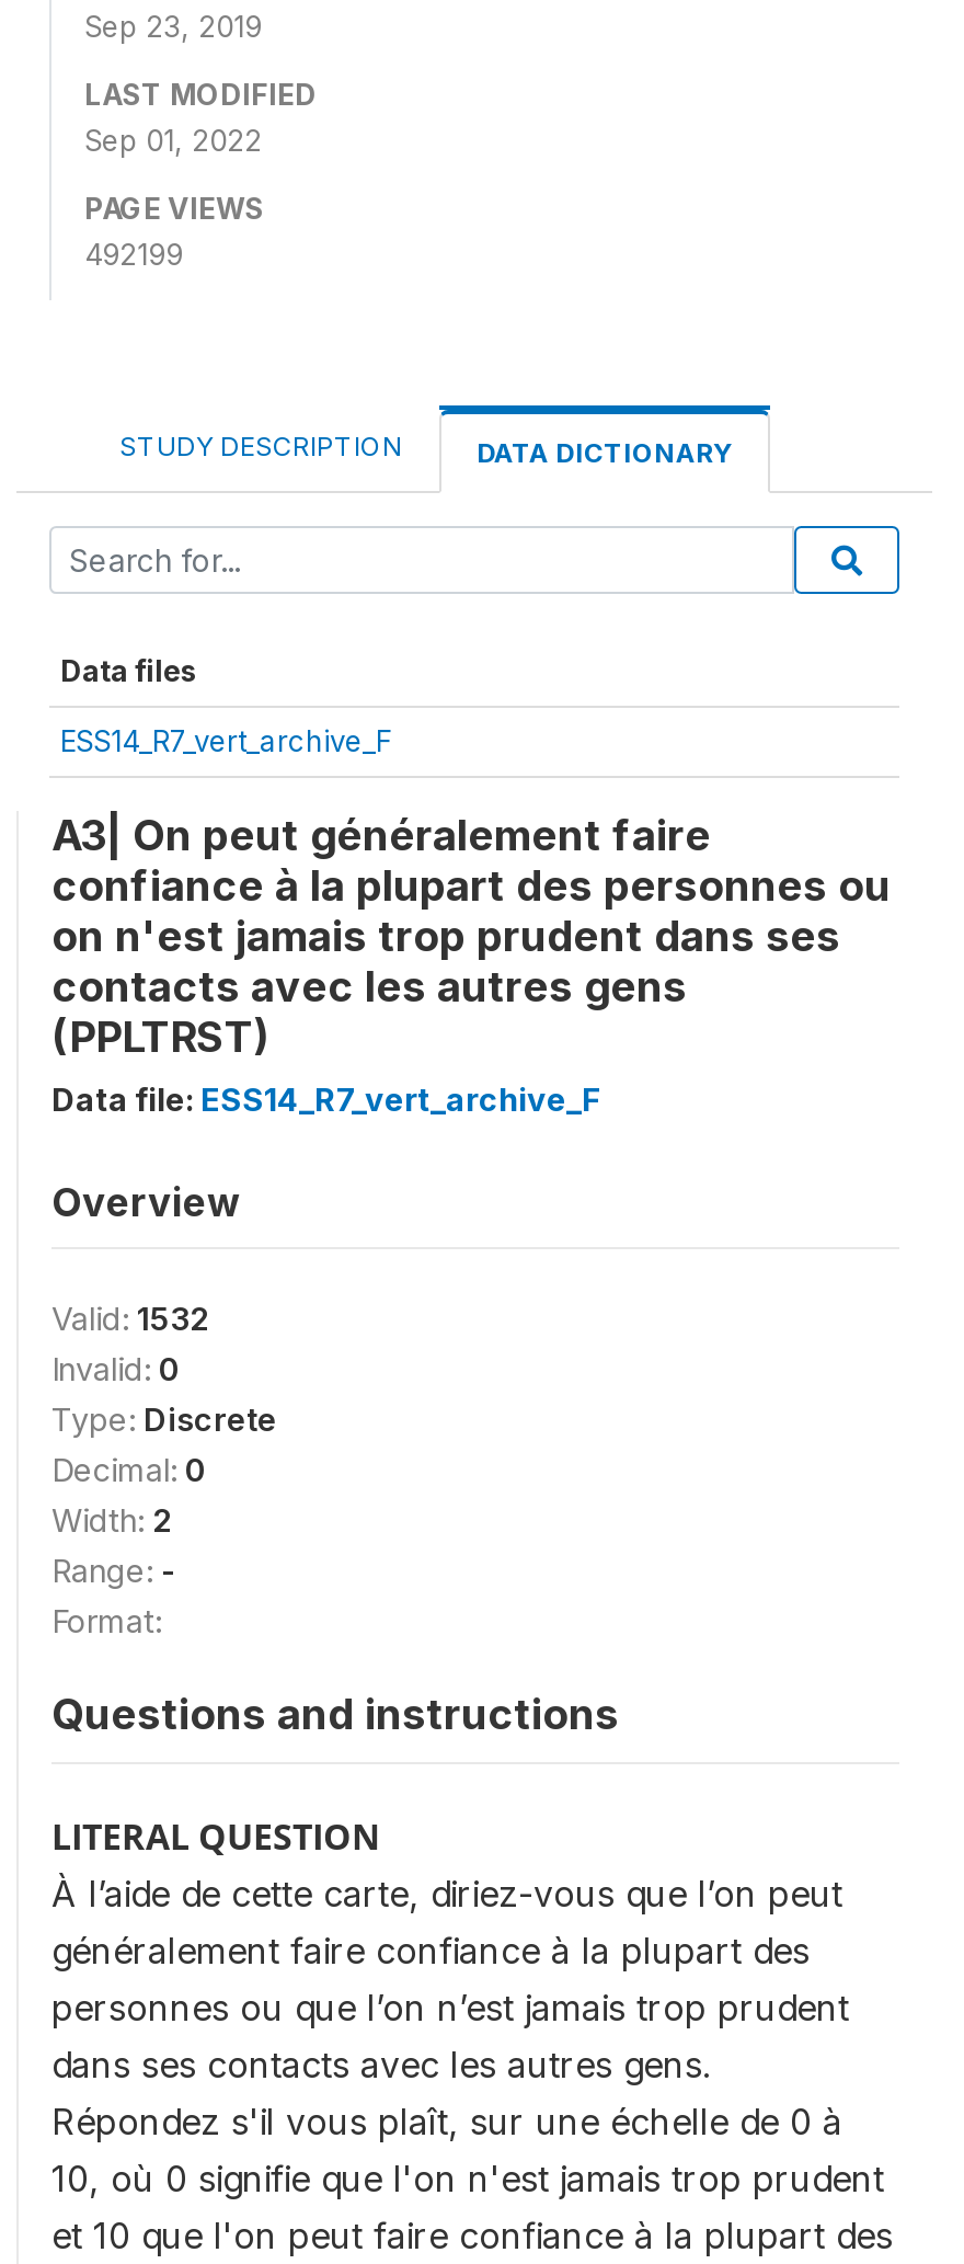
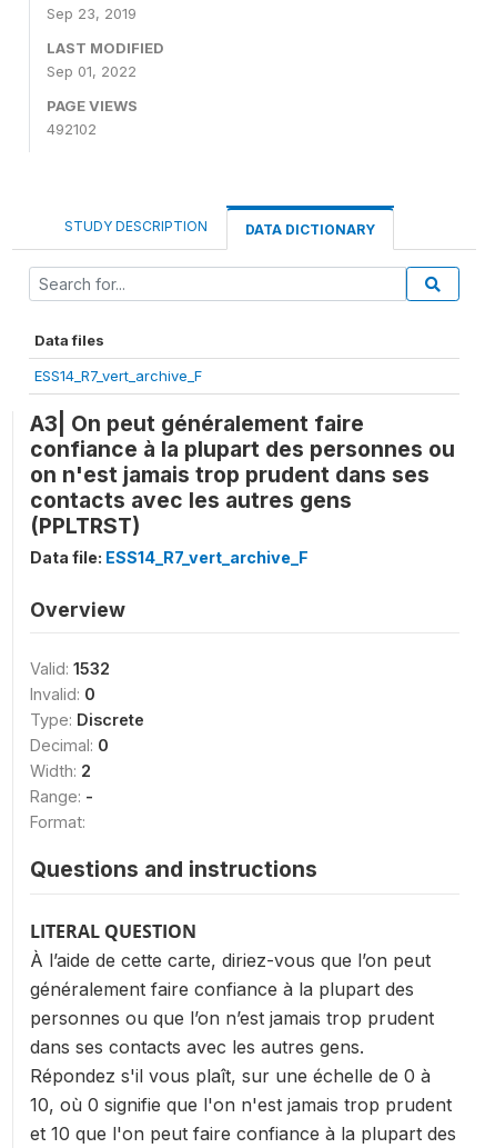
- 492199
+ 492102
